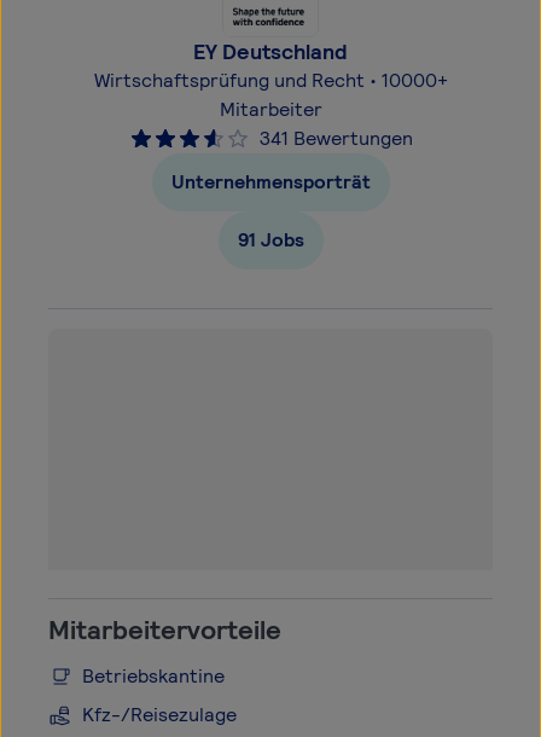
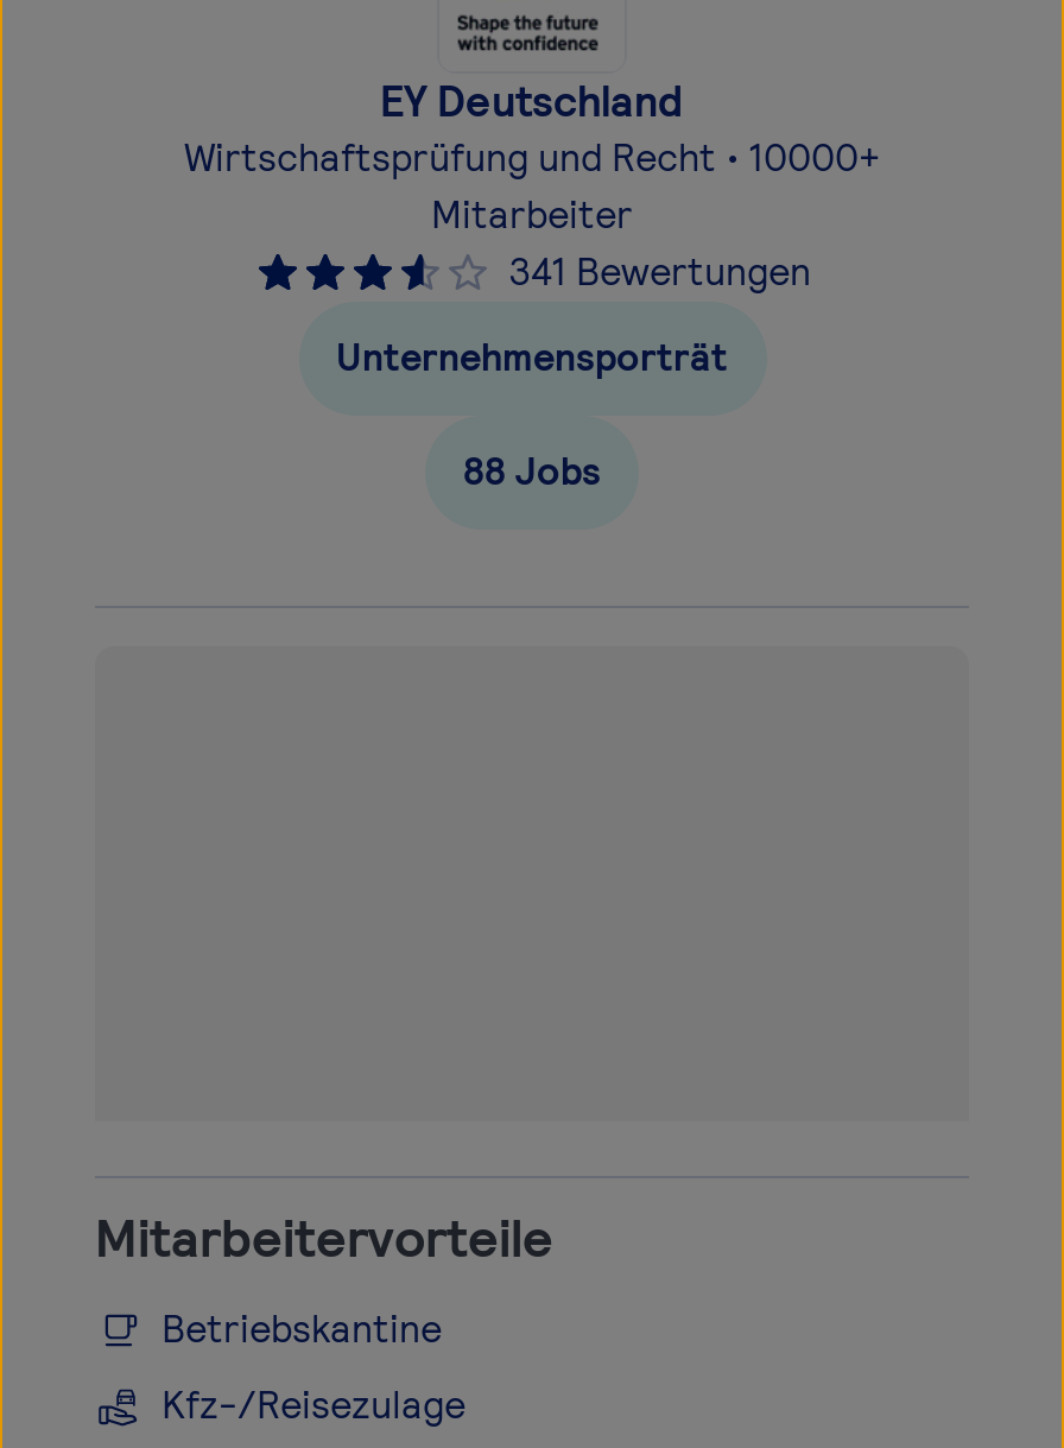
- 91 Jobs
+ 88 Jobs
